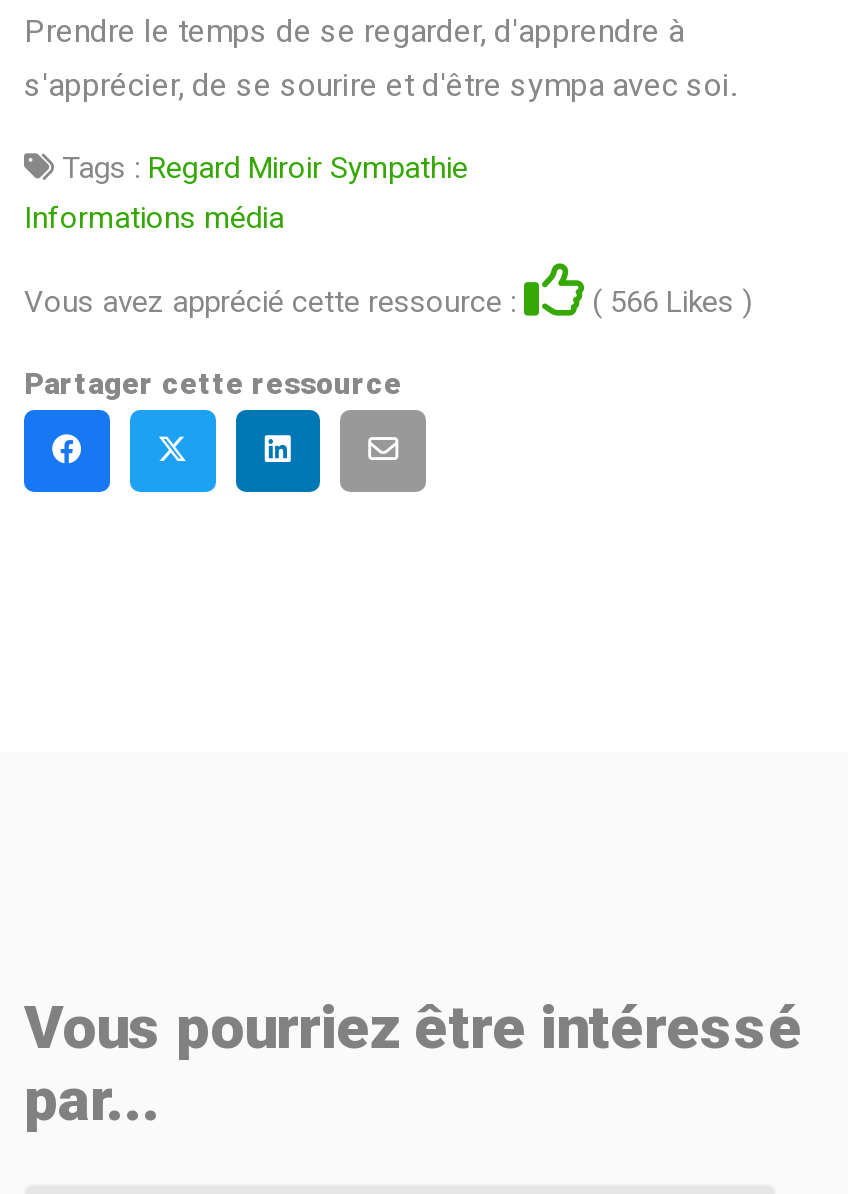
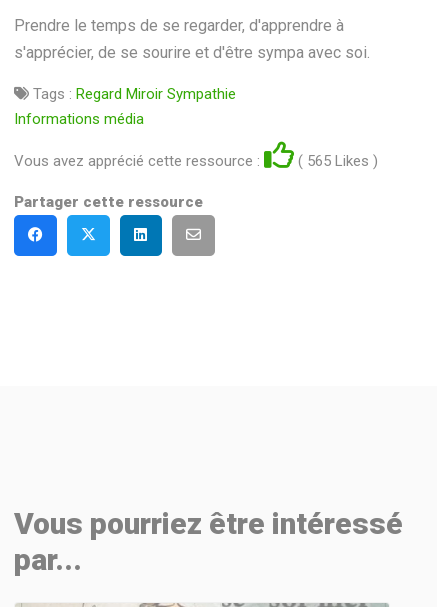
- Vous avez apprécié cette ressource : ( 566 Likes )
+ Vous avez apprécié cette ressource : ( 565 Likes )
